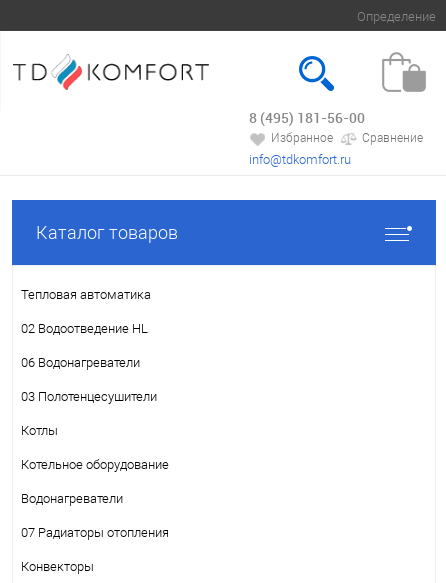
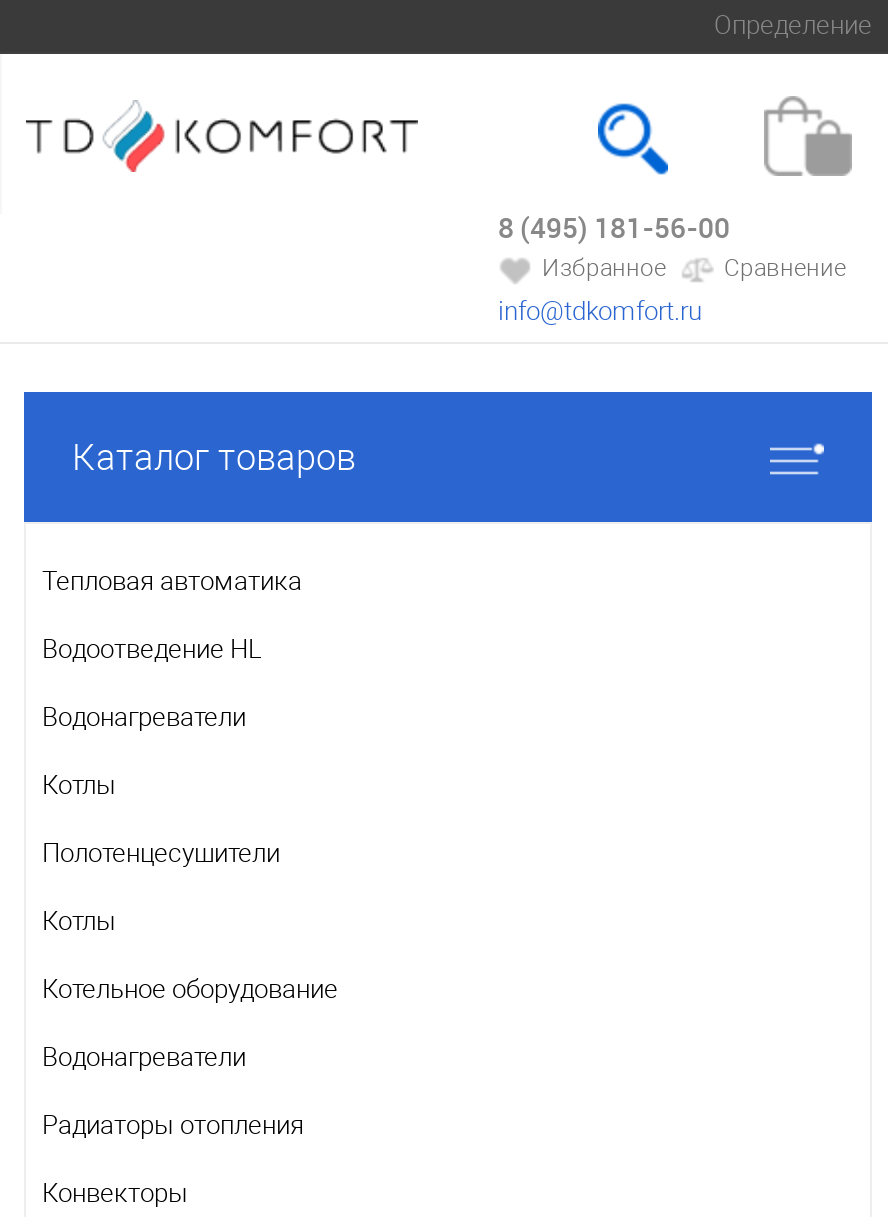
- 02 Водоотведение HL
- 06 Водонагреватели
- 03 Полотенцесушители
+ Водоотведение HL
+ Водонагреватели
+ Котлы
+ Полотенцесушители

- 07 Радиаторы отопления
+ Радиаторы отопления
